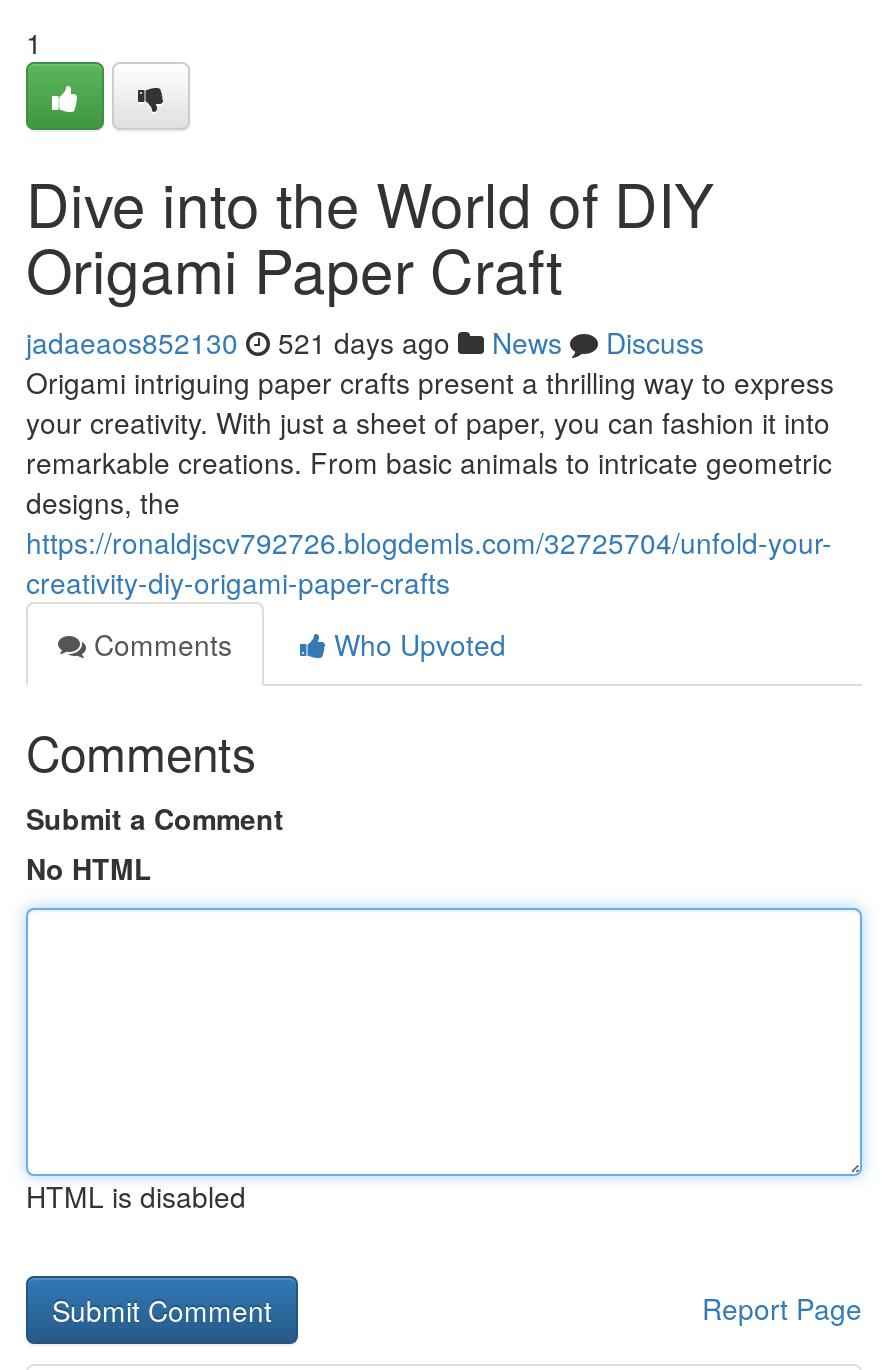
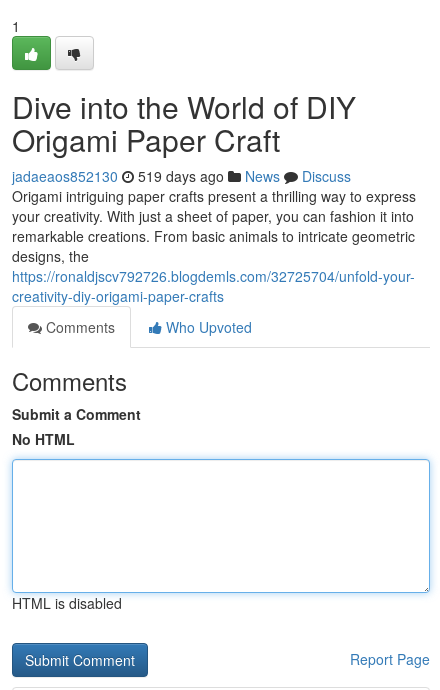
- jadaeaos852130 521 days ago News Discuss
+ jadaeaos852130 519 days ago News Discuss
